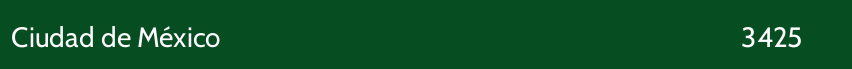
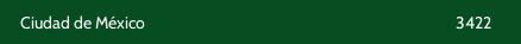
- 3425
+ 3422
